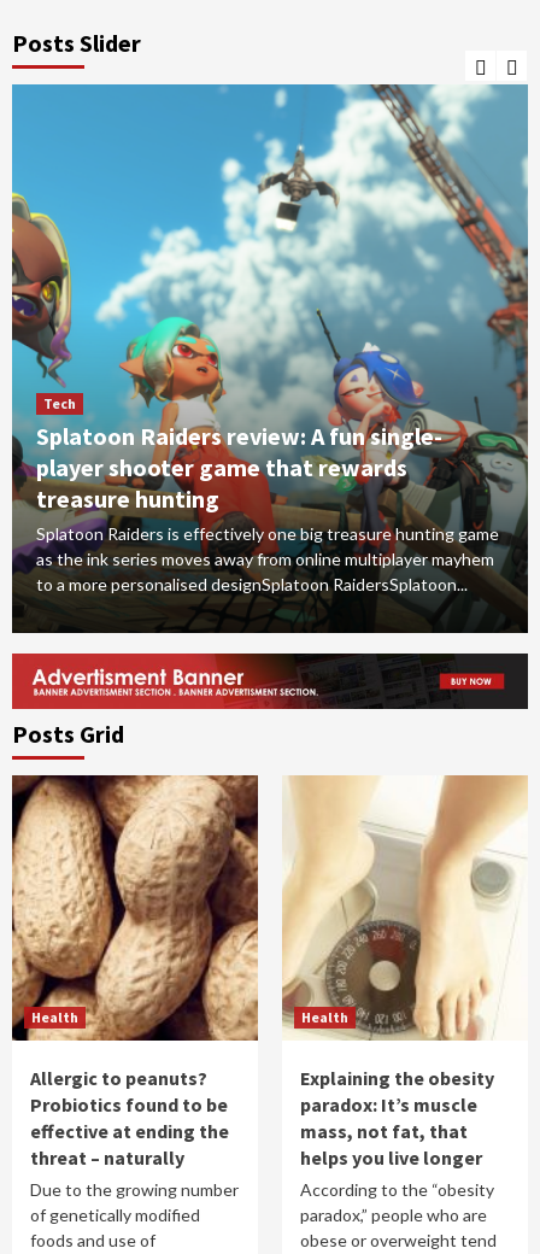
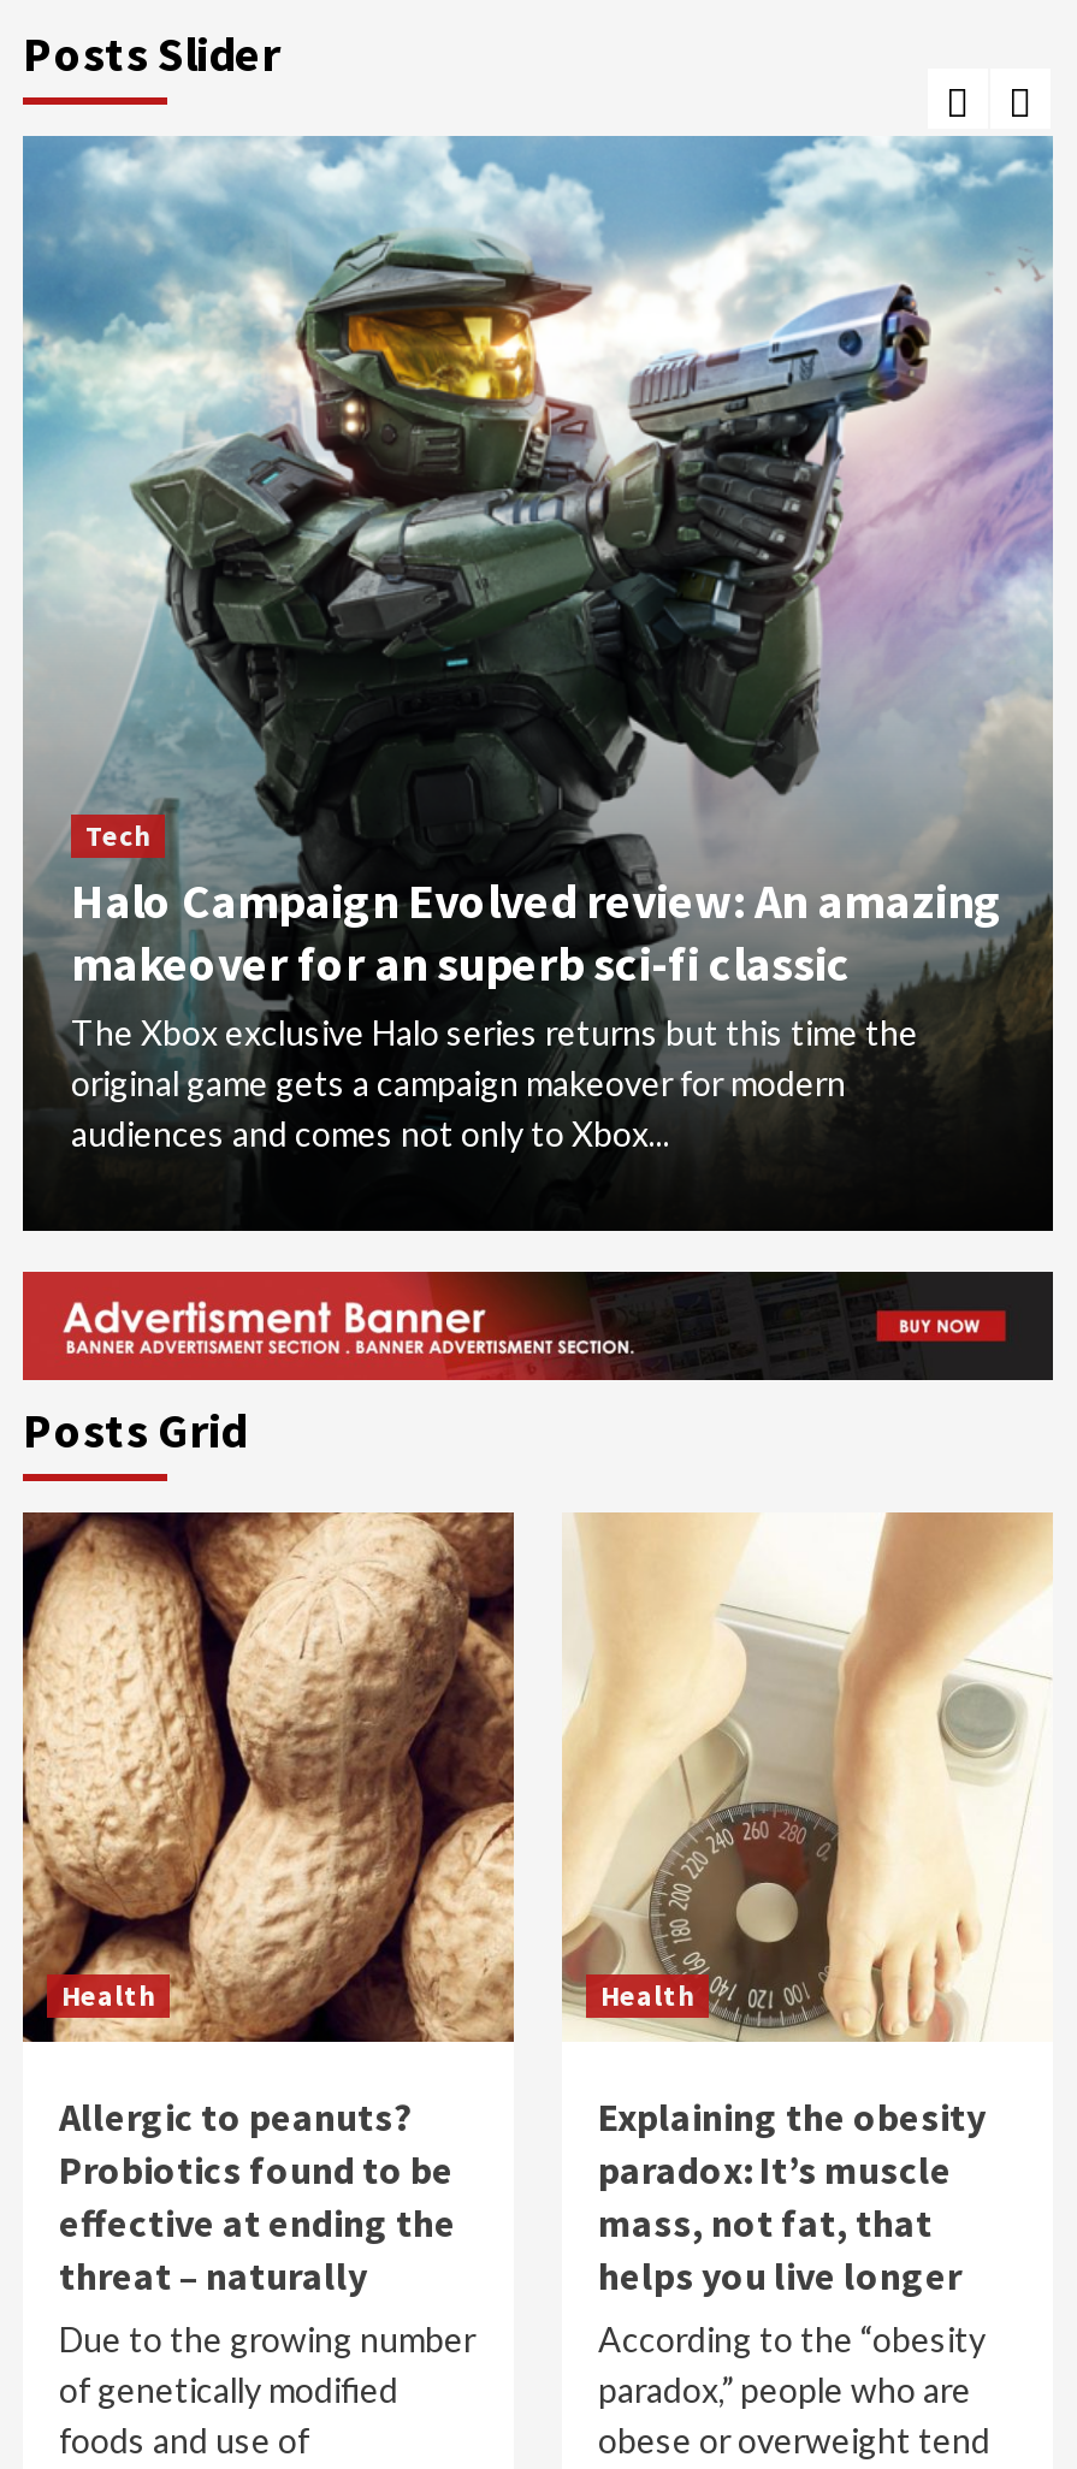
- [image]
- Splatoon Raiders review: A fun single-
- player shooter game that rewards
- treasure hunting
- Splatoon Raiders is effectively one big treasure hunting game
- as the ink series moves away from online multiplayer mayhem
- to a more personalised designSplatoon RaidersSplatoon...
+ [image]
+ Halo Campaign Evolved review: An amazing
+ makeover for an superb sci-fi classic
+ The Xbox exclusive Halo series returns but this time the
+ original game gets a campaign makeover for modern
+ audiences and comes not only to Xbox...

moved down: Tech
